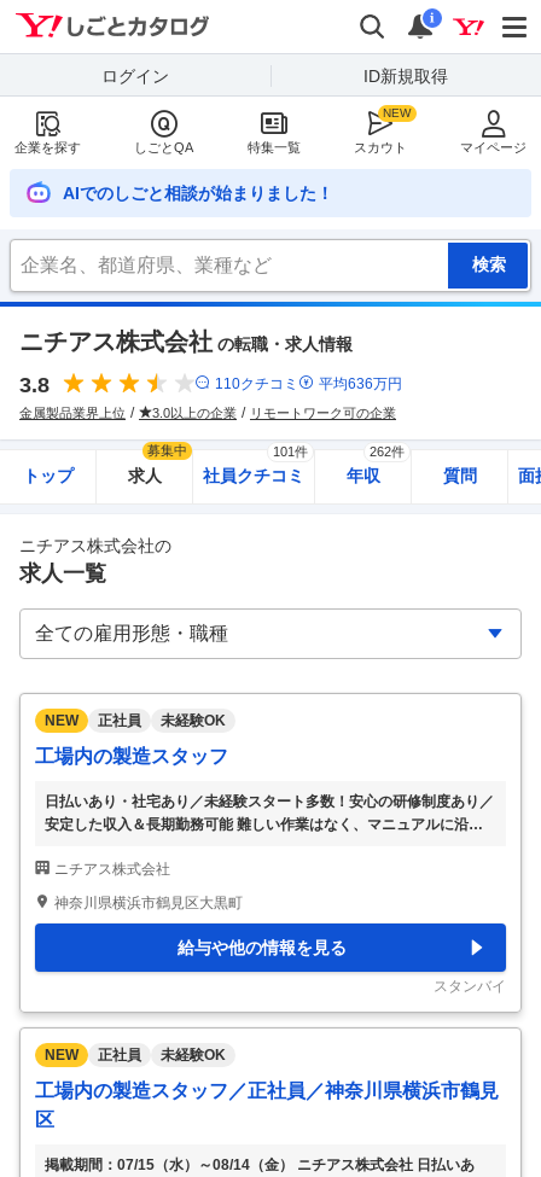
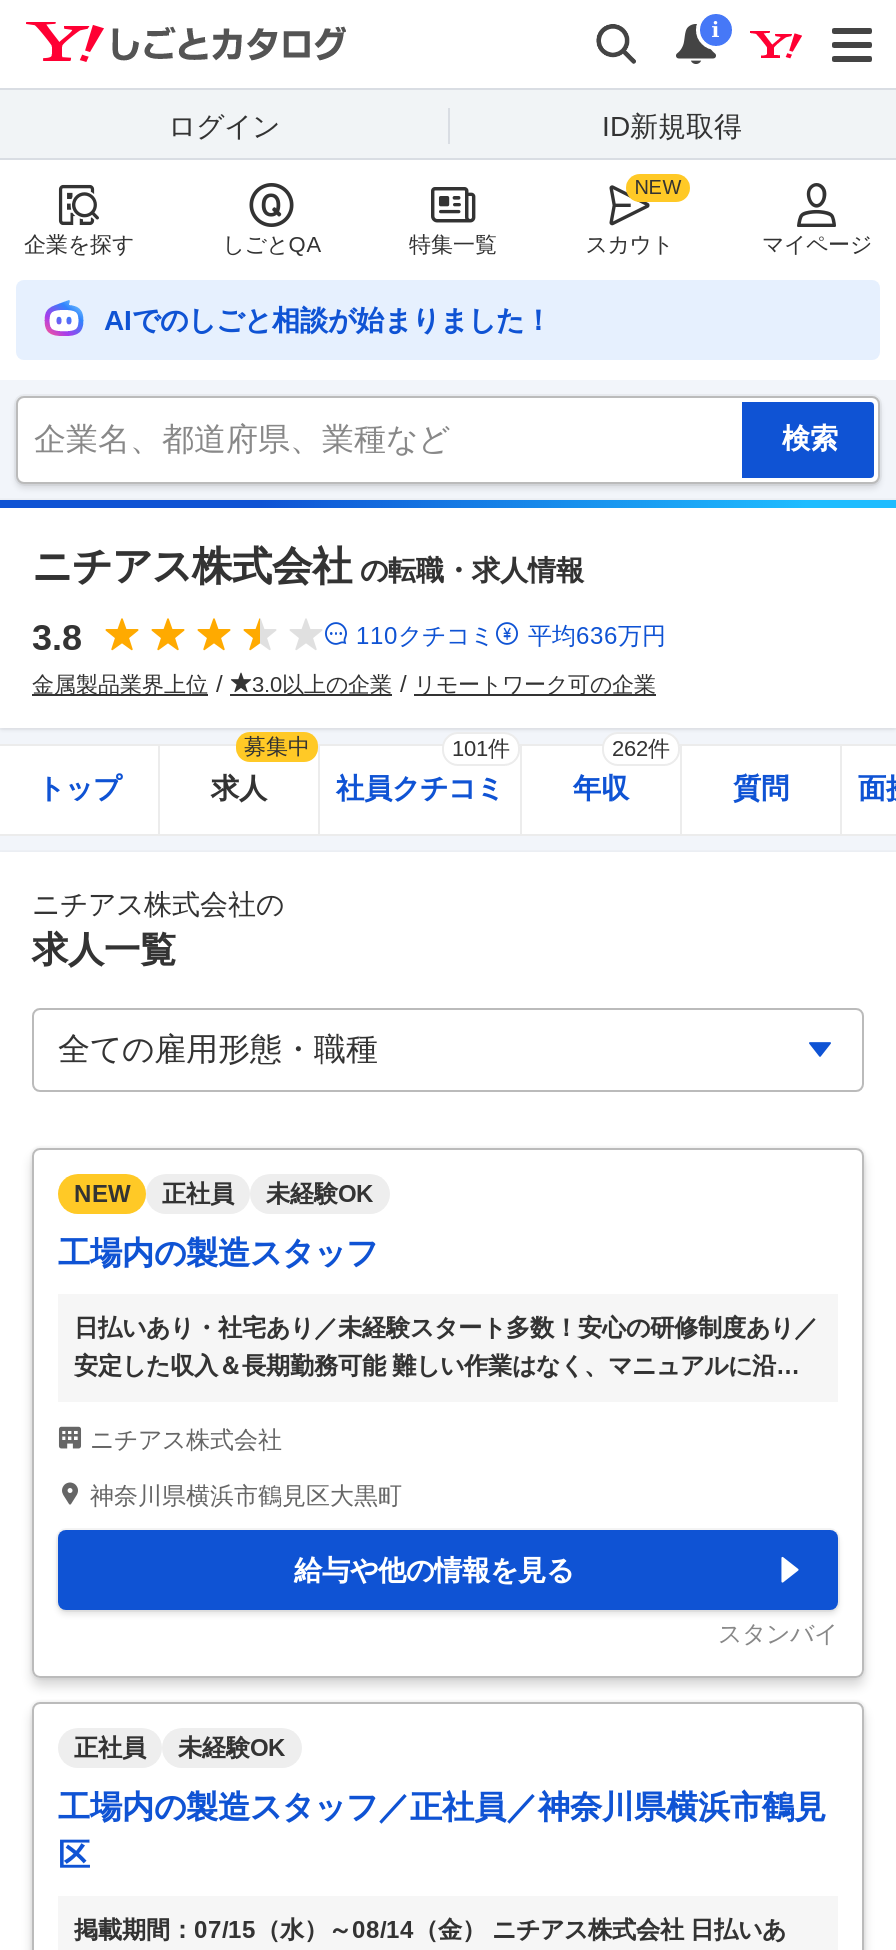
- NEW
